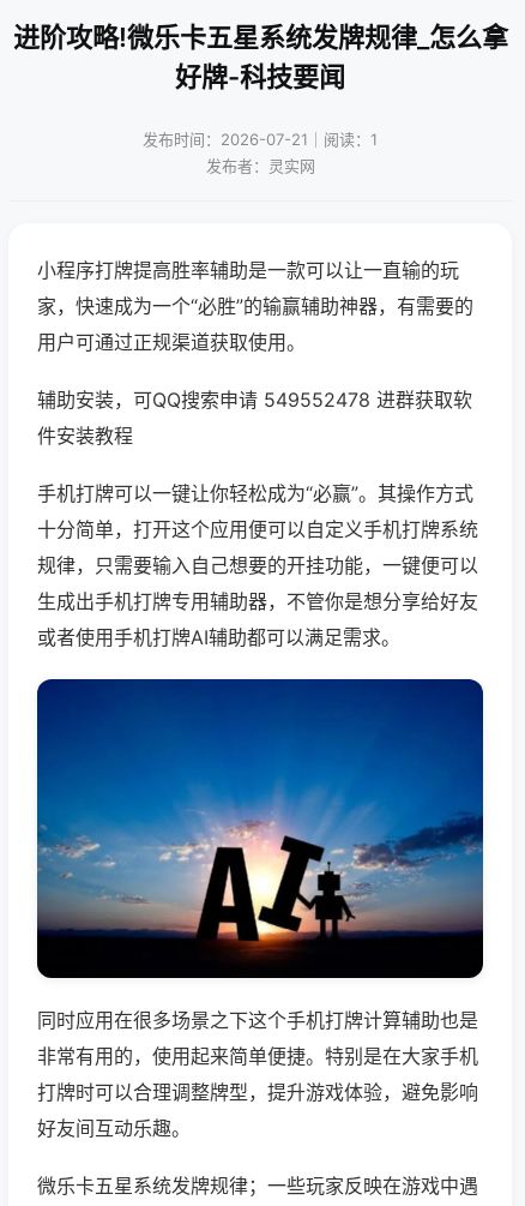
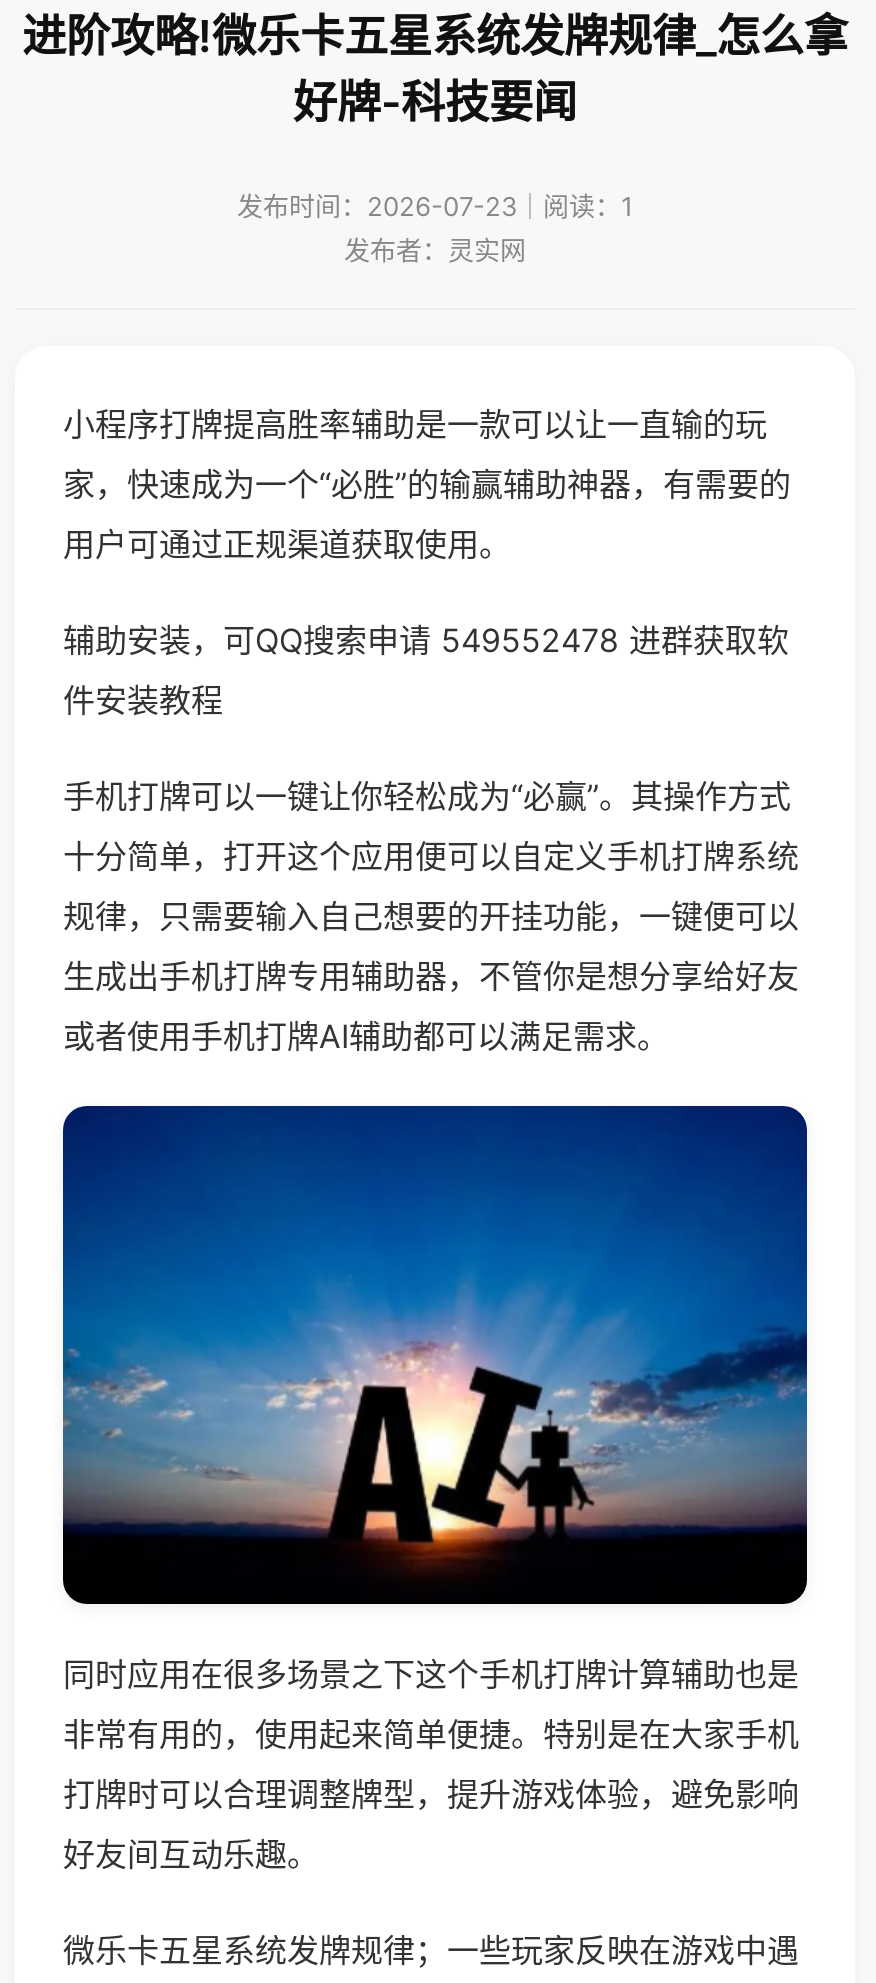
- 发布时间：2026-07-21｜阅读：1
+ 发布时间：2026-07-23｜阅读：1
